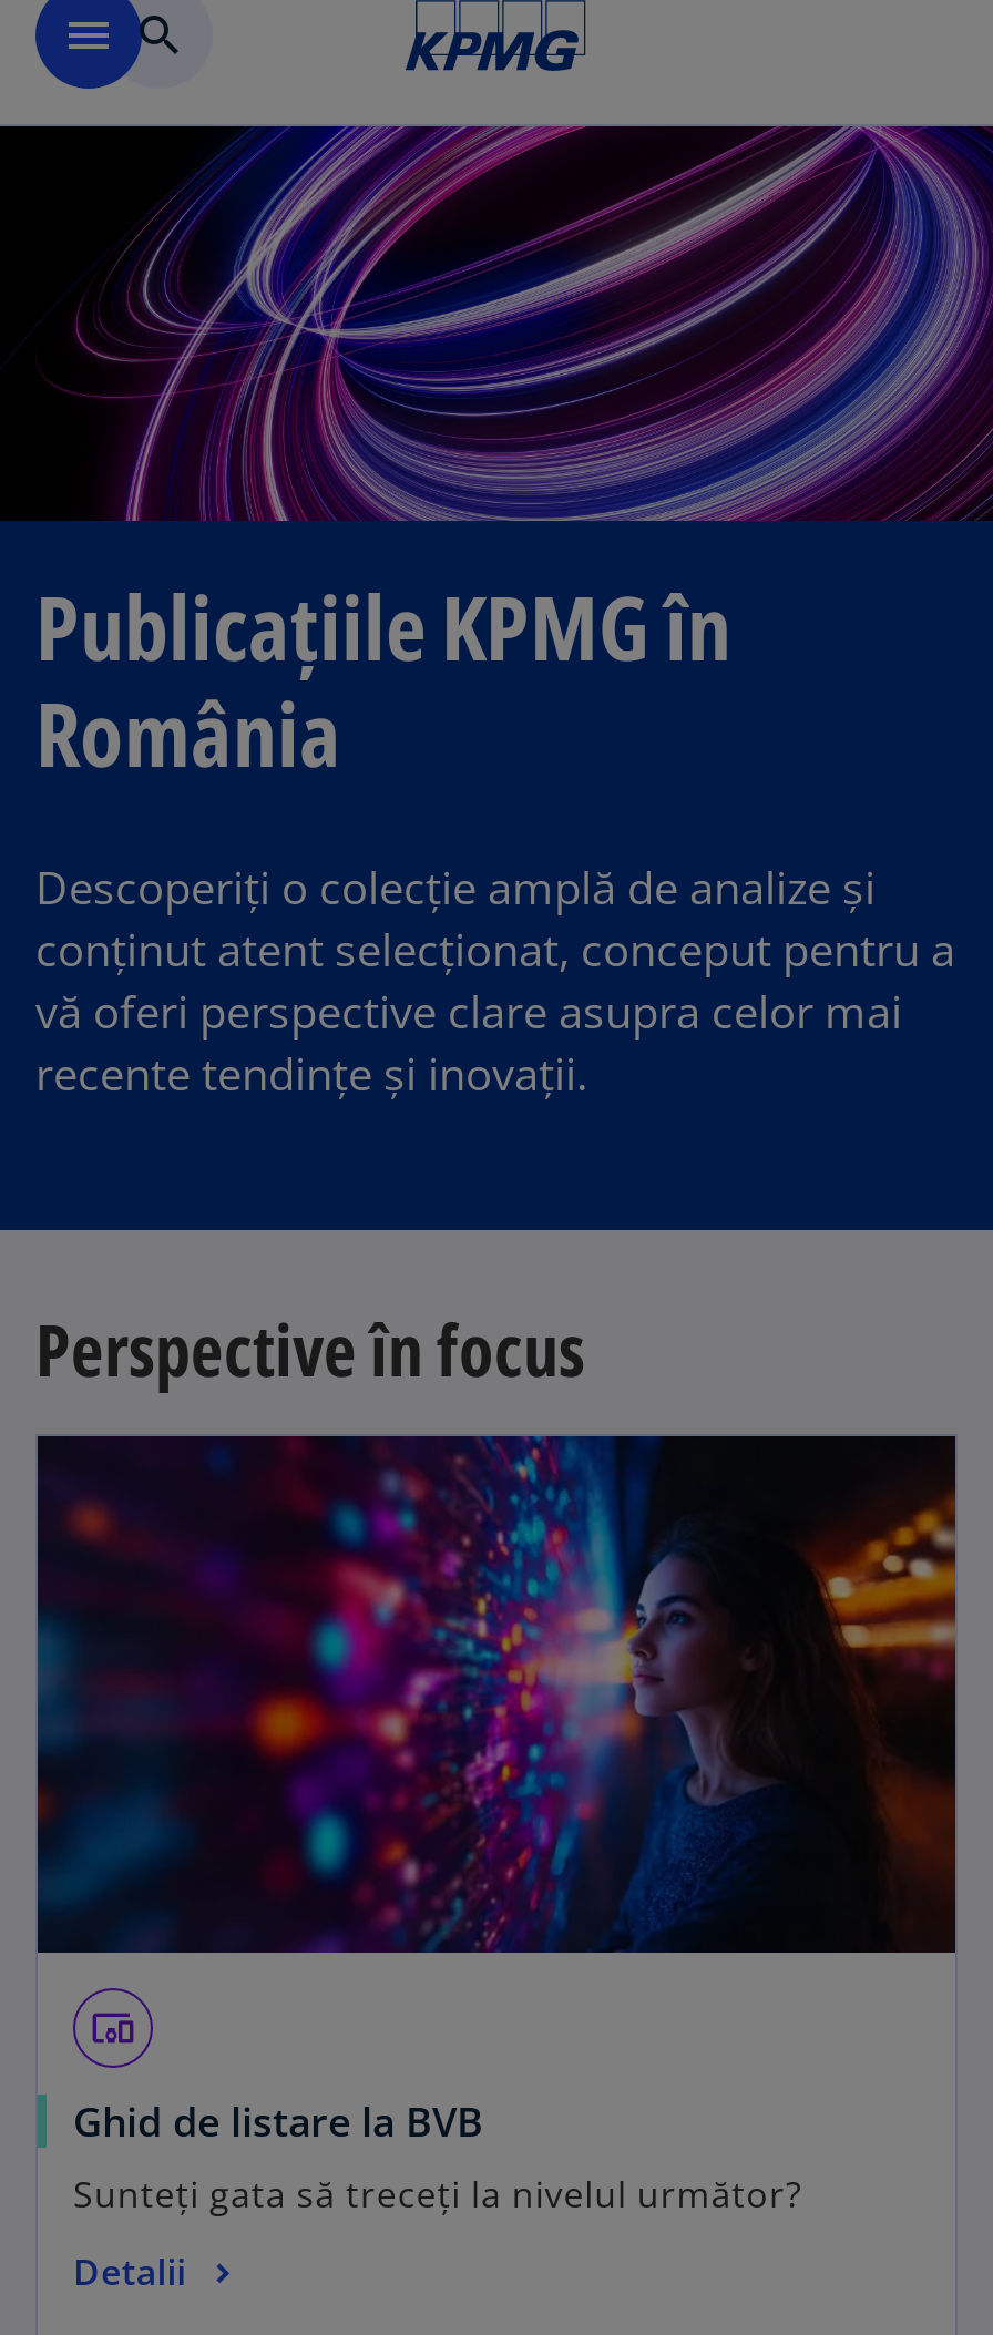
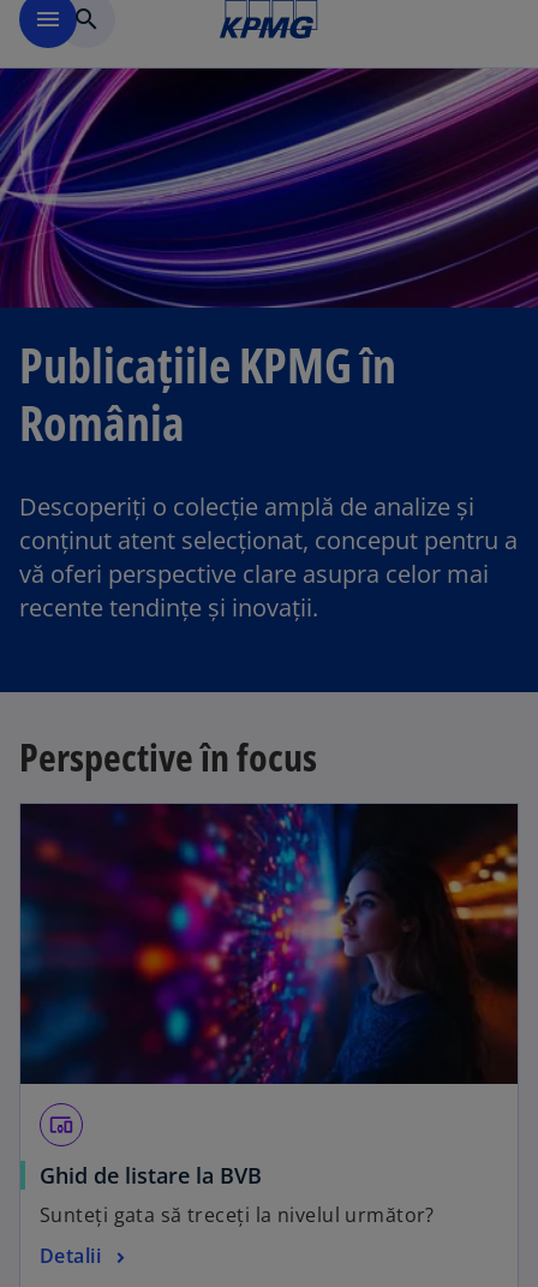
- [image]
+ [image]
